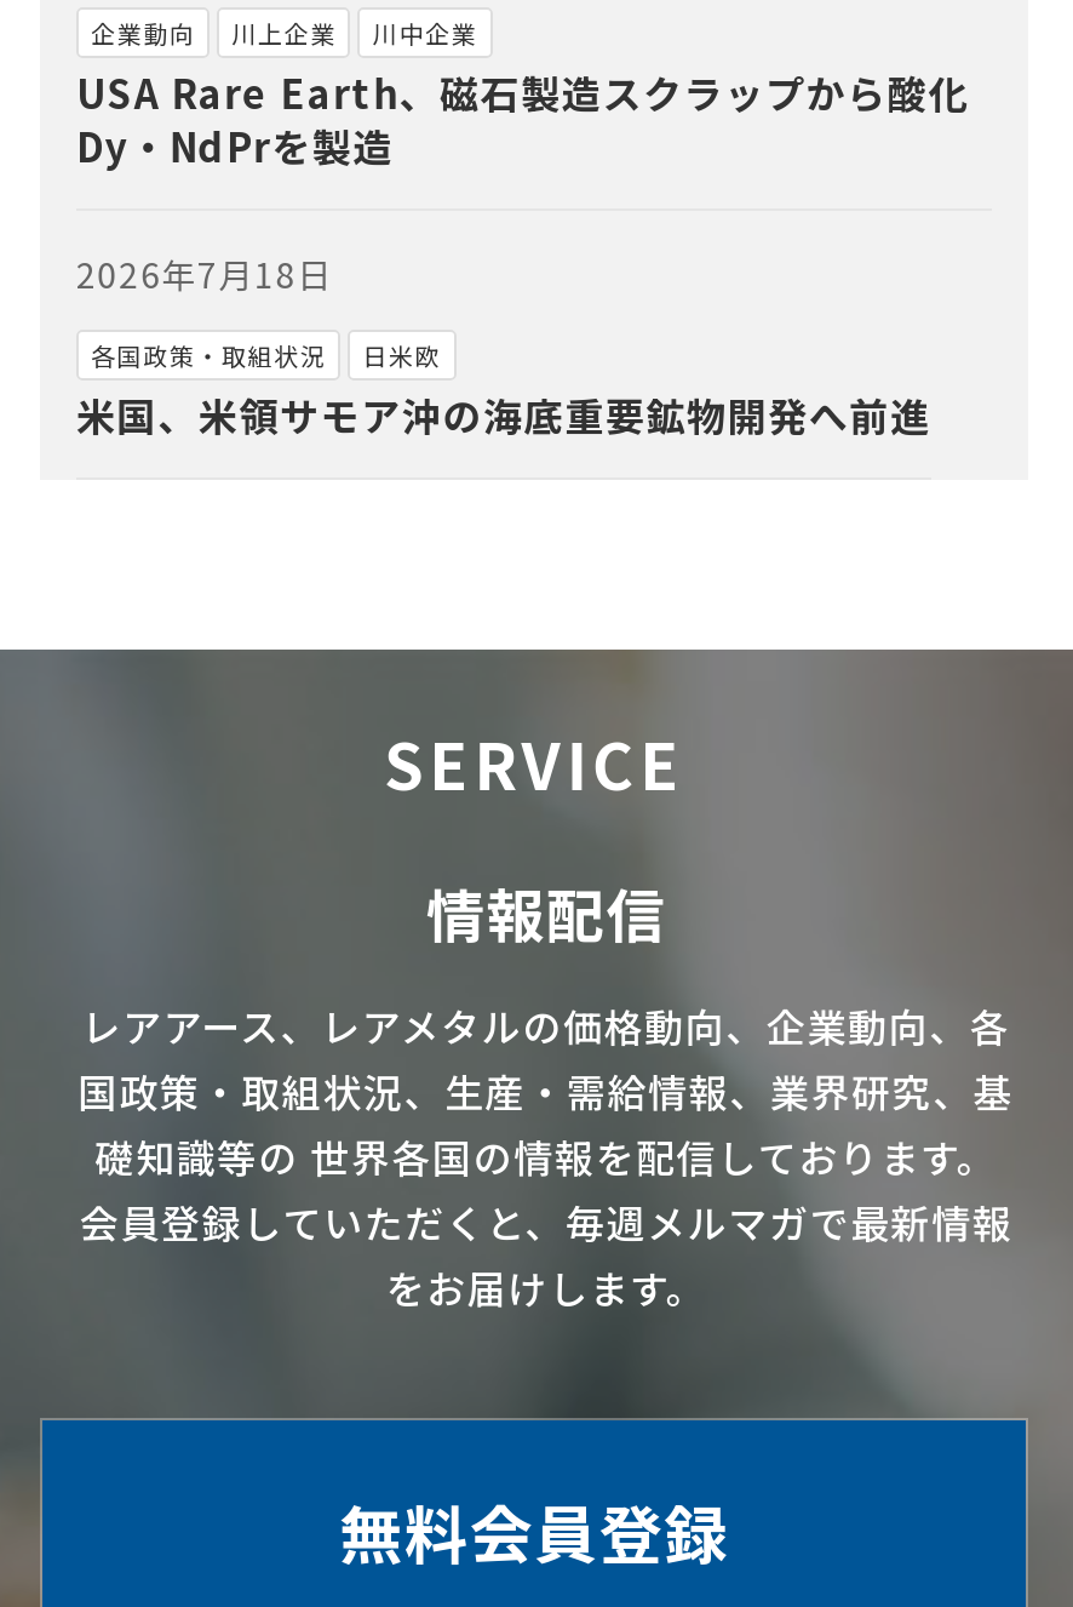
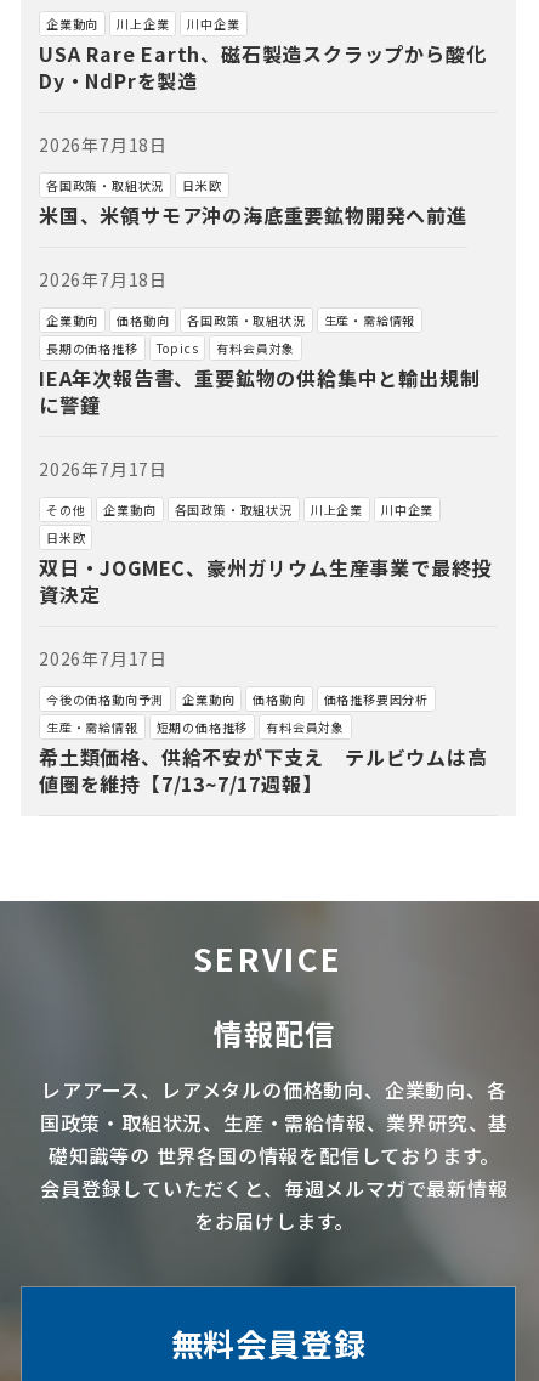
+ 2026年7月18日
+ 企業動向
+ 価格動向
+ 各国政策・取組状況
+ 生産・需給情報
+ 長期の価格推移
+ Topics
+ 有料会員対象
+ IEA年次報告書、重要鉱物の供給集中と輸出規制
+ に警鐘
+ 2026年7月17日
+ その他
+ 企業動向
+ 各国政策・取組状況
+ 川上企業
+ 川中企業
+ 日米欧
+ 双日・JOGMEC、豪州ガリウム生産事業で最終投
+ 資決定
+ 2026年7月17日
+ 今後の価格動向予測
+ 企業動向
+ 価格動向
+ 価格推移要因分析
+ 生産・需給情報
+ 短期の価格推移
+ 有料会員対象
+ 希土類価格、供給不安が下支え テルビウムは高
+ 値圏を維持【7/13~7/17週報】
